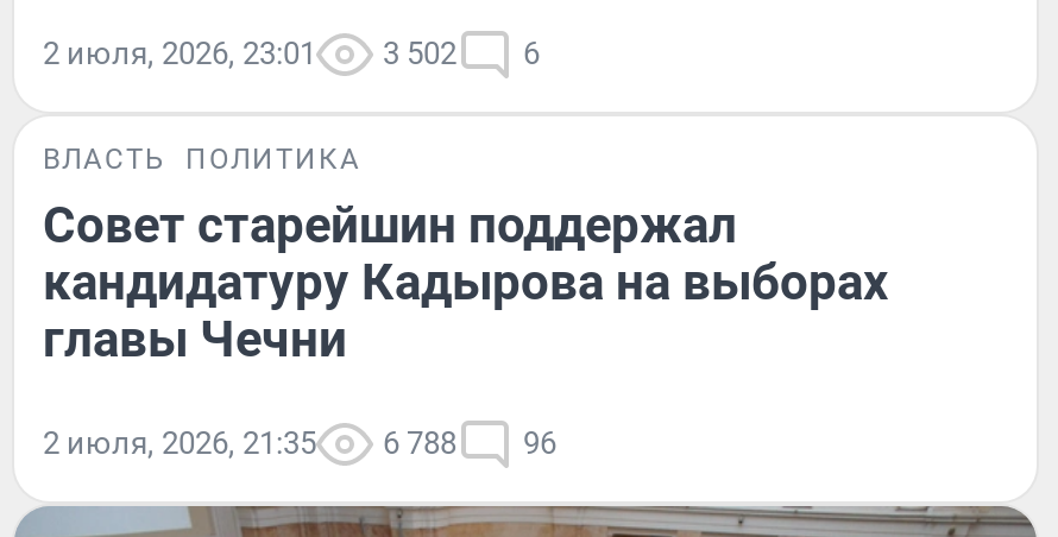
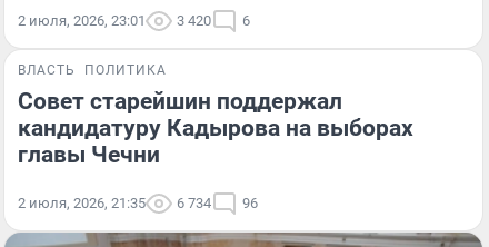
- 2 июля, 2026, 23:01 3 502 6
+ 2 июля, 2026, 23:01 3 420 6

- 2 июля, 2026, 21:35 6 788 96
+ 2 июля, 2026, 21:35 6 734 96
